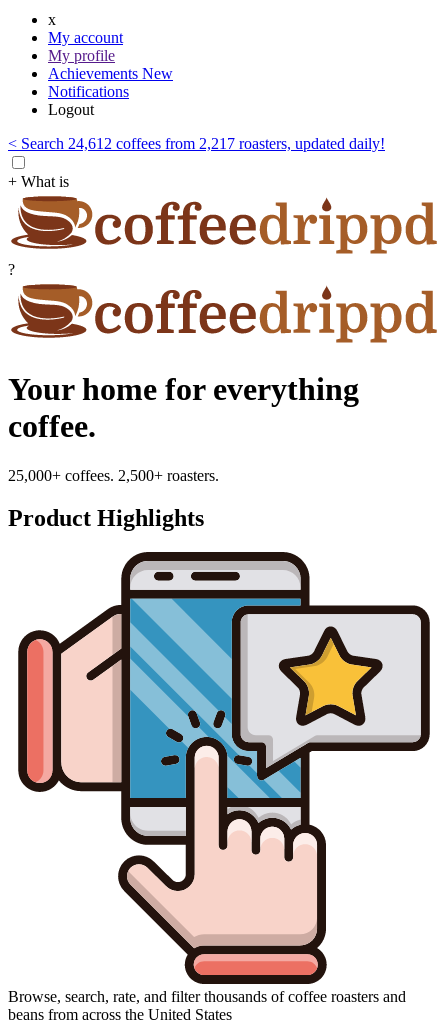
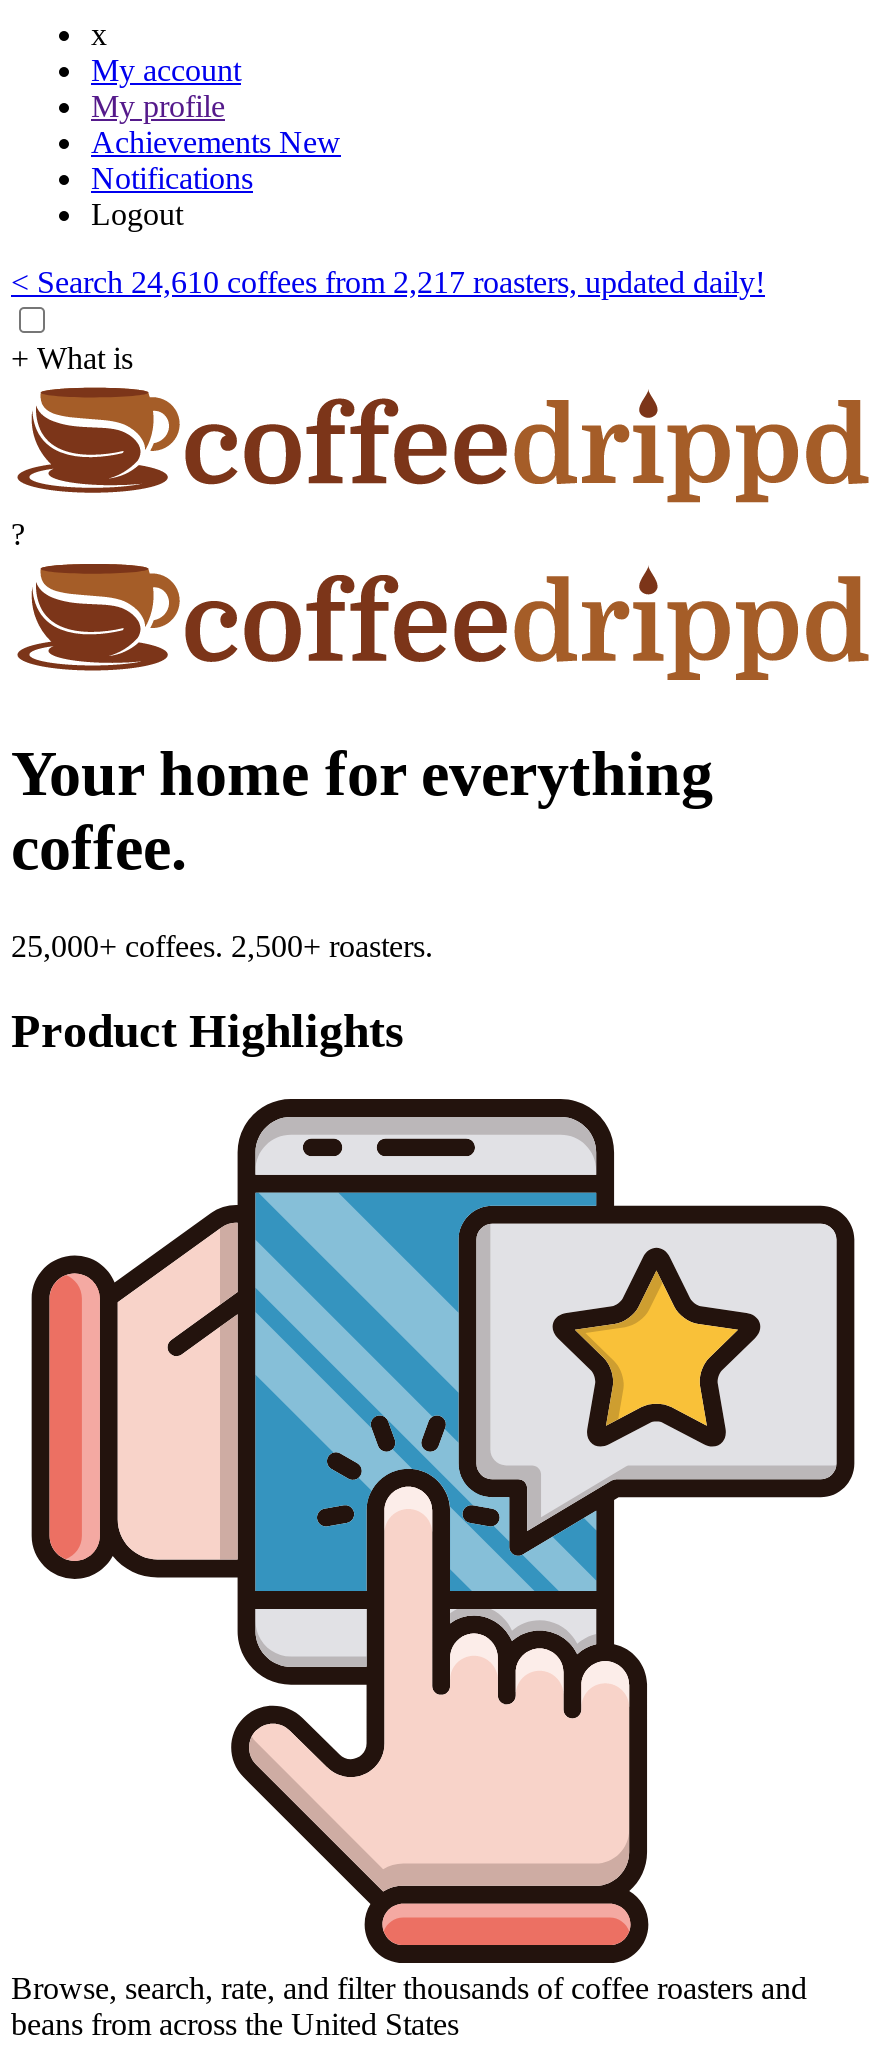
- < Search 24,612 coffees from 2,217 roasters, updated daily!
+ < Search 24,610 coffees from 2,217 roasters, updated daily!
